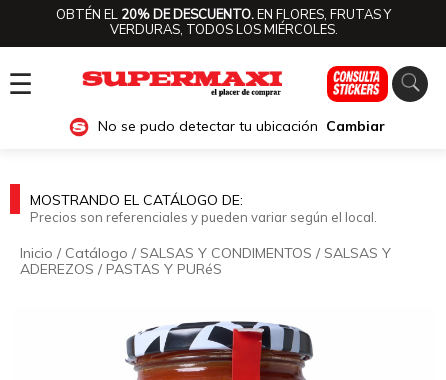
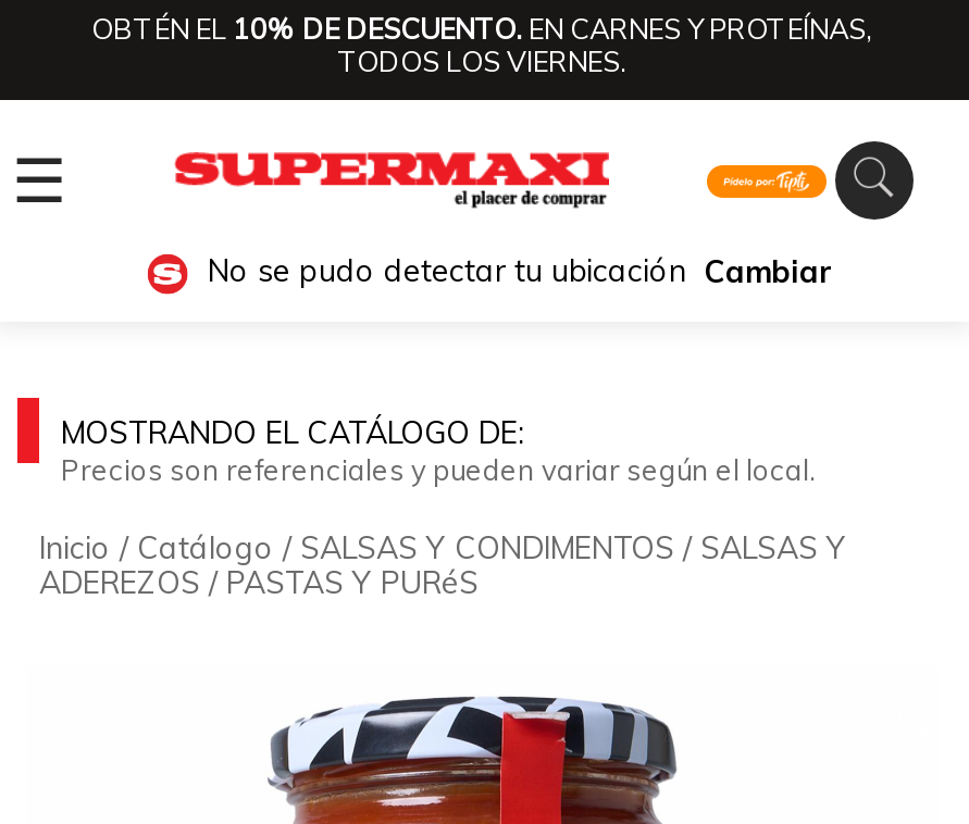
- OBTÉN EL 20% DE DESCUENTO. EN FLORES, FRUTAS Y
- VERDURAS, TODOS LOS MIÉRCOLES.
+ OBTÉN EL 10% DE DESCUENTO. EN CARNES Y PROTEÍNAS,
+ TODOS LOS VIERNES.

- [image]
+ [image]
